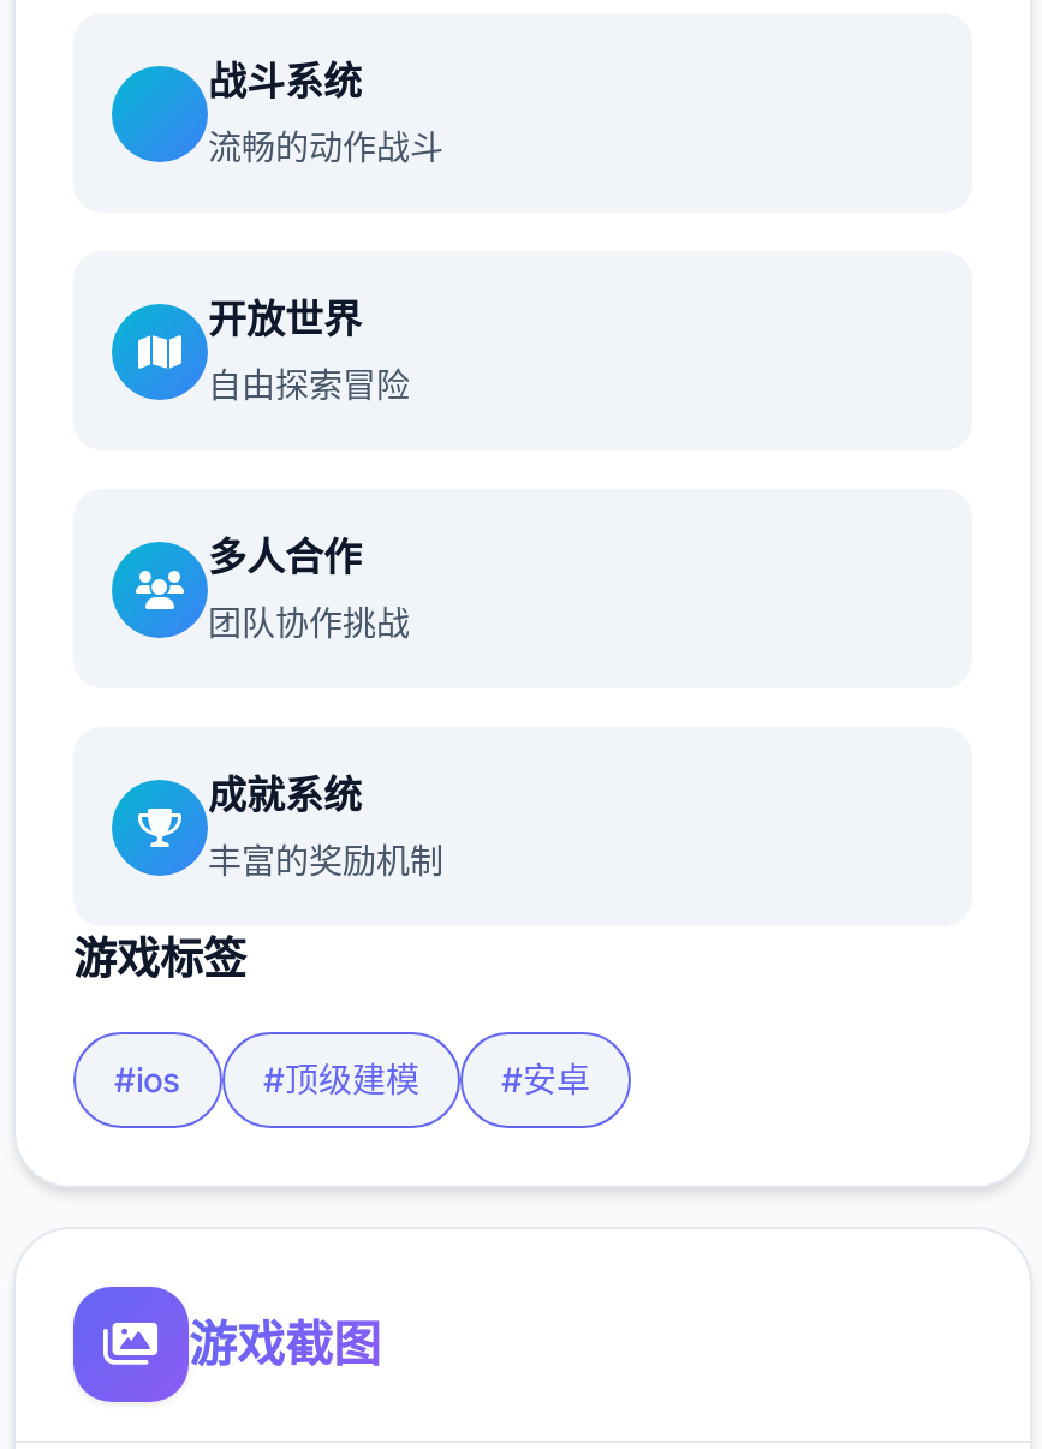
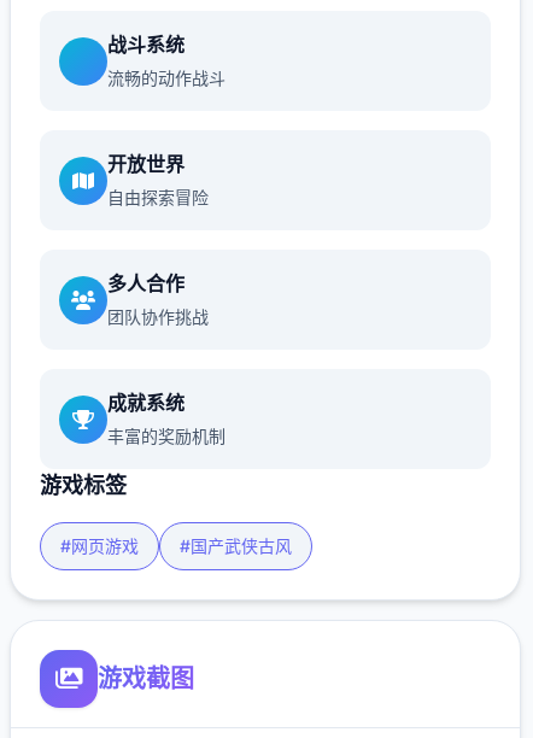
- #ios
- #顶级建模
- #安卓
+ #网页游戏
+ #国产武侠古风
